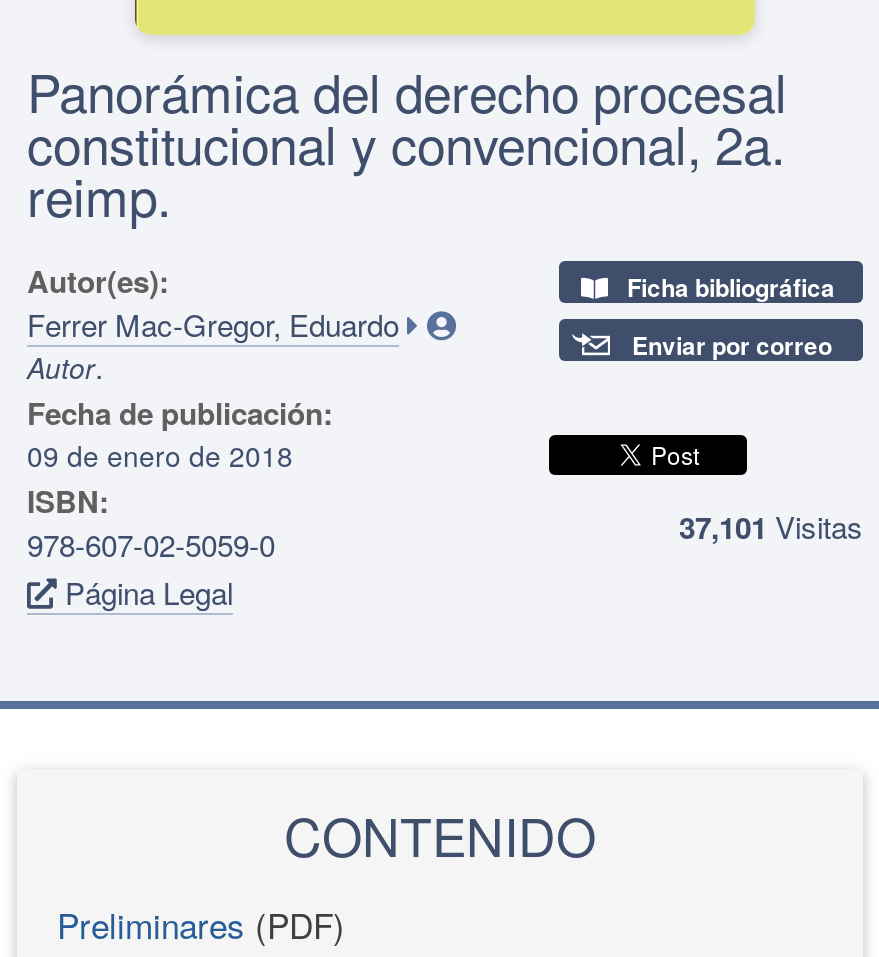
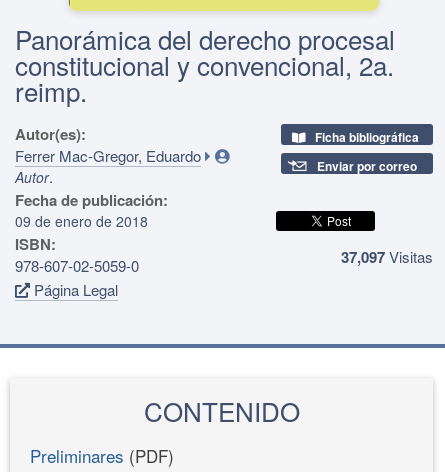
- 37,101 Visitas
+ 37,097 Visitas
